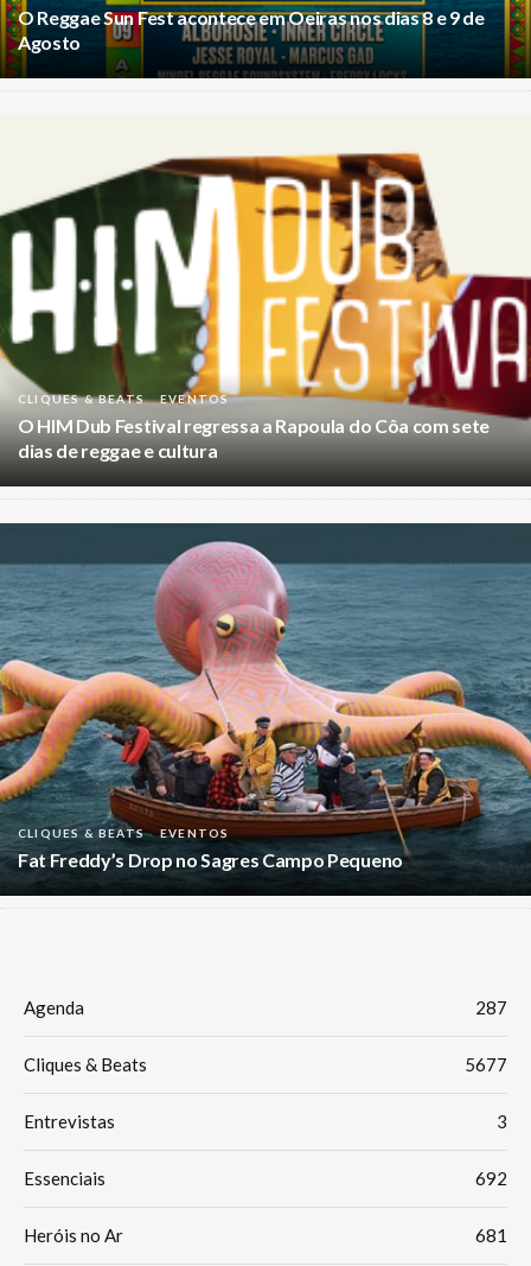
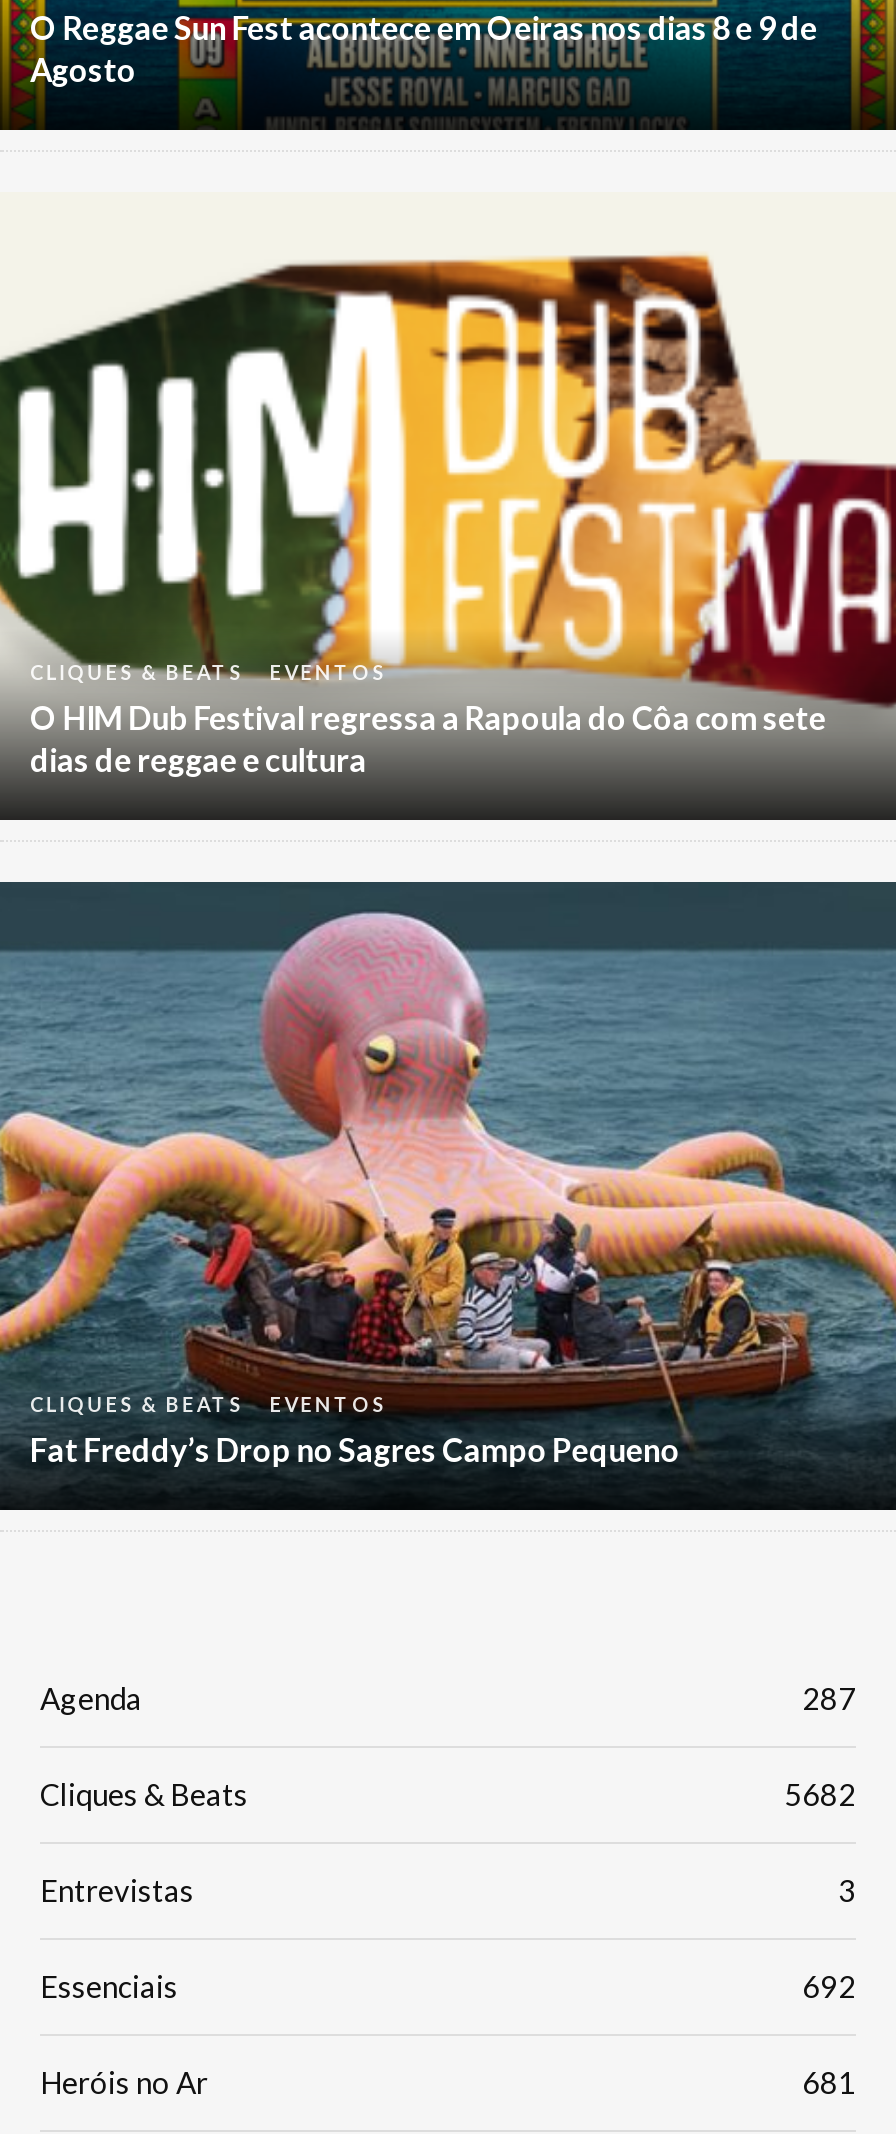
- 5677
+ 5682
